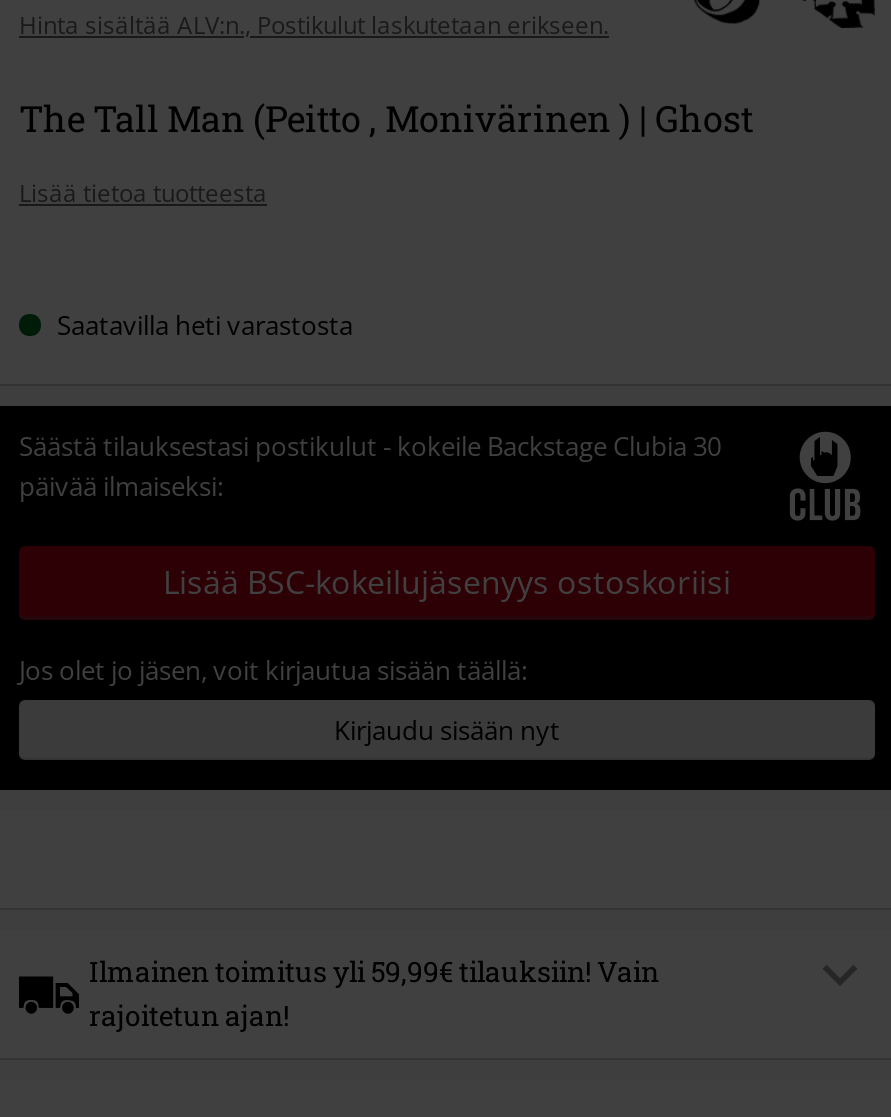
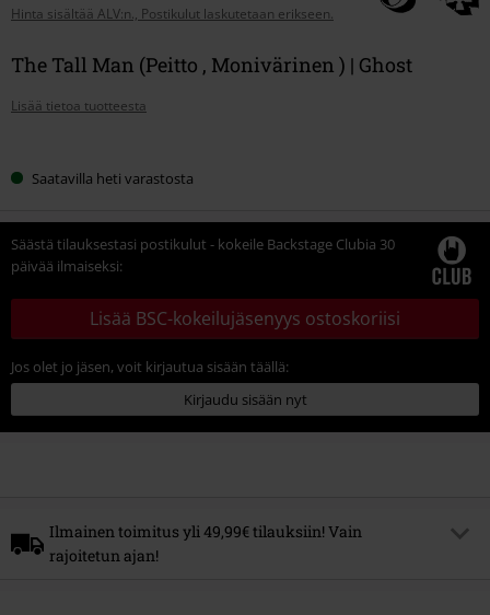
- Ilmainen toimitus yli 59,99€ tilauksiin! Vain
+ Ilmainen toimitus yli 49,99€ tilauksiin! Vain
